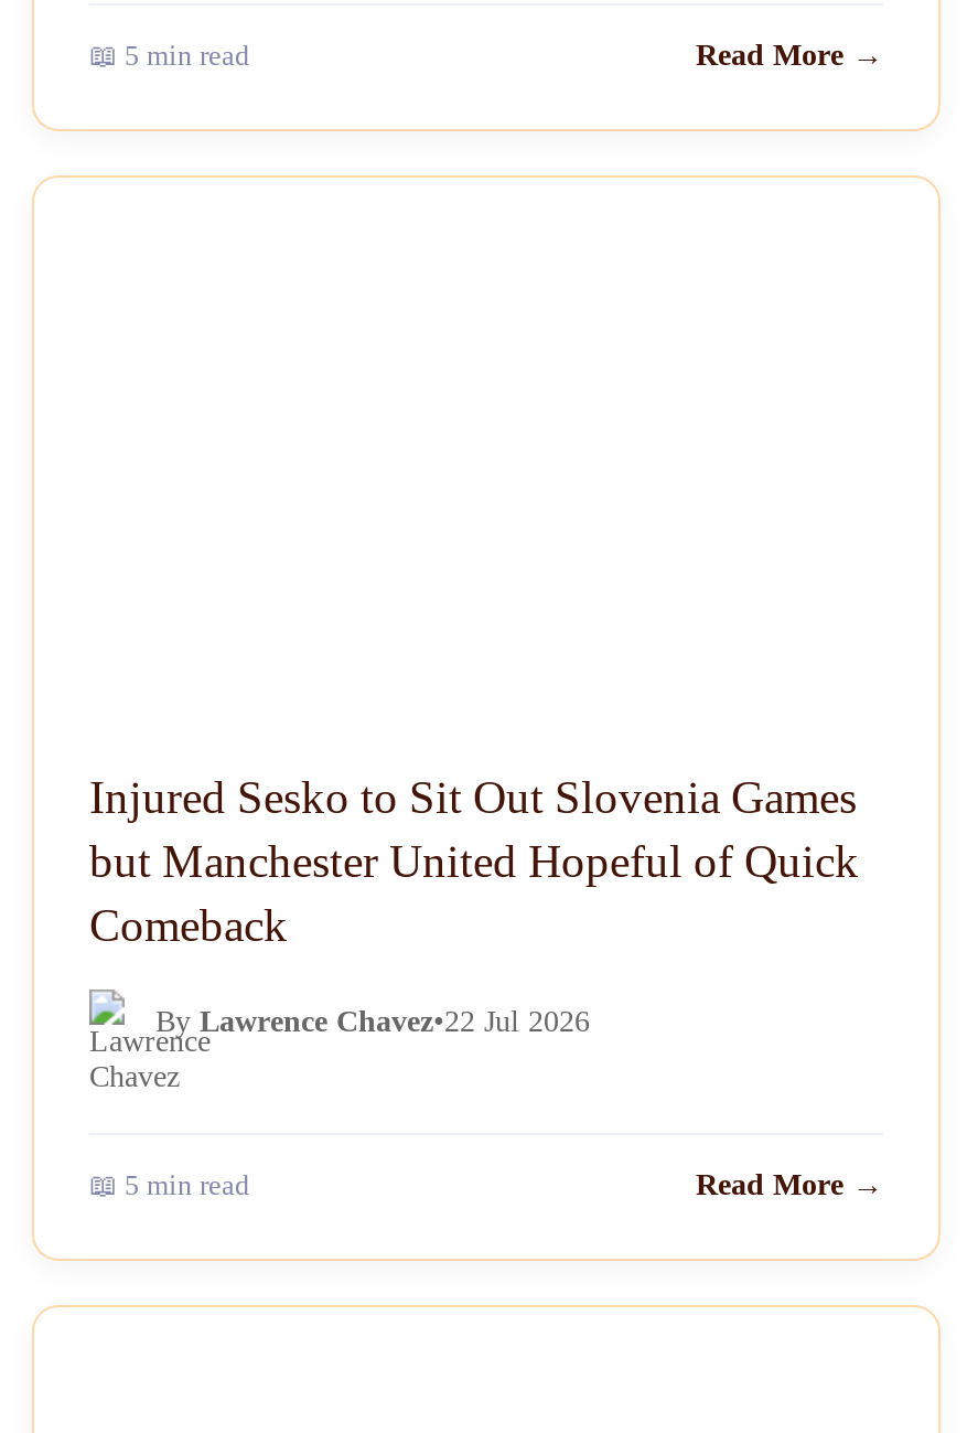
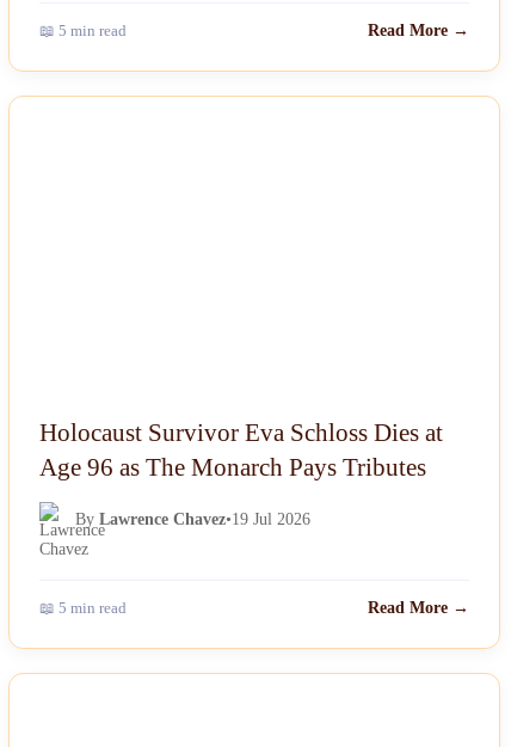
- Injured Sesko to Sit Out Slovenia Games
- but Manchester United Hopeful of Quick
- Comeback
+ Holocaust Survivor Eva Schloss Dies at
+ Age 96 as The Monarch Pays Tributes

- By Lawrence Chavez•22 Jul 2026
+ By Lawrence Chavez•19 Jul 2026
